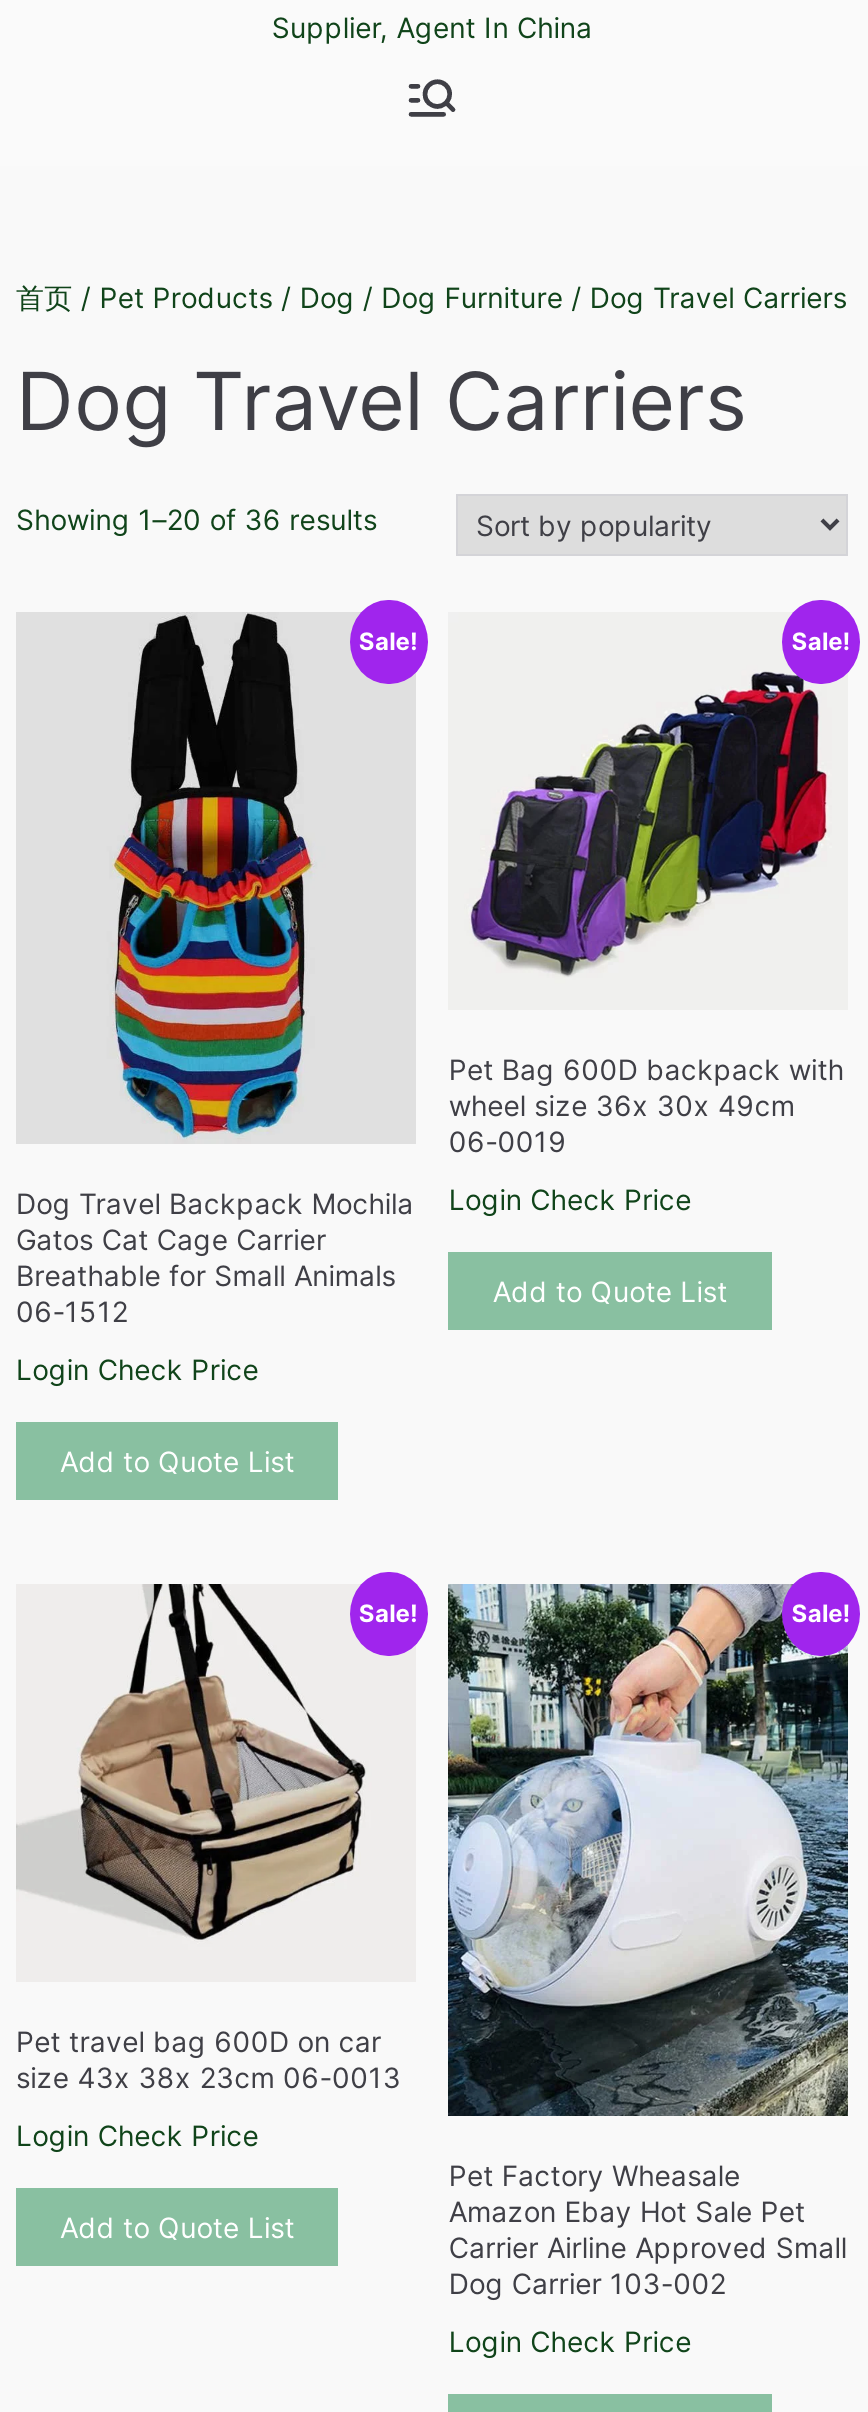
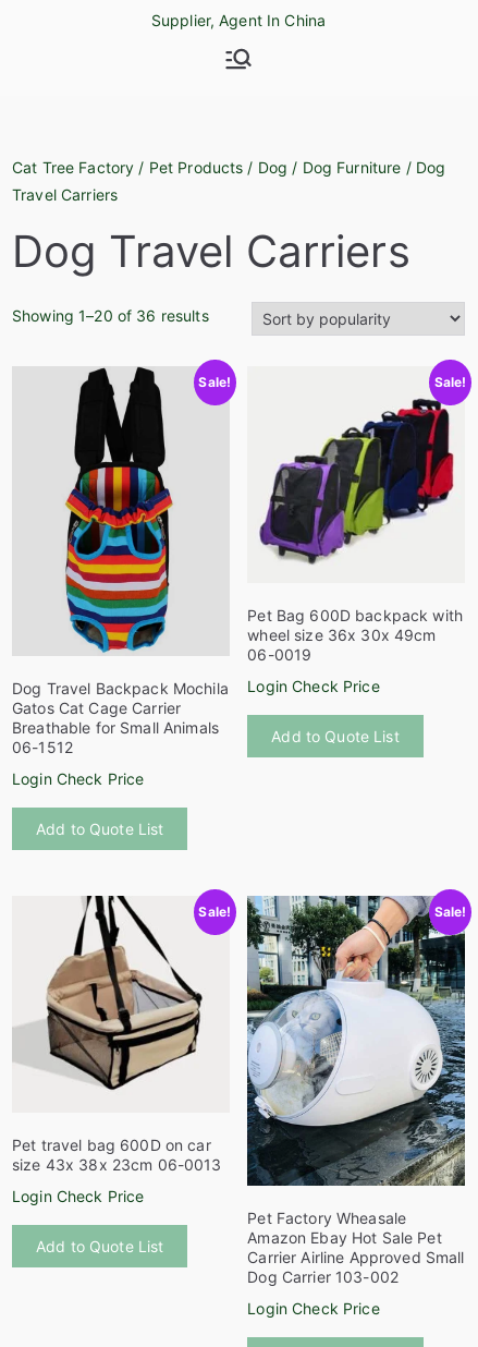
- 首页/ Pet Products / Dog / Dog Furniture / Dog Travel Carriers
+ Cat Tree Factory / Pet Products / Dog / Dog Furniture / Dog
+ Travel Carriers
